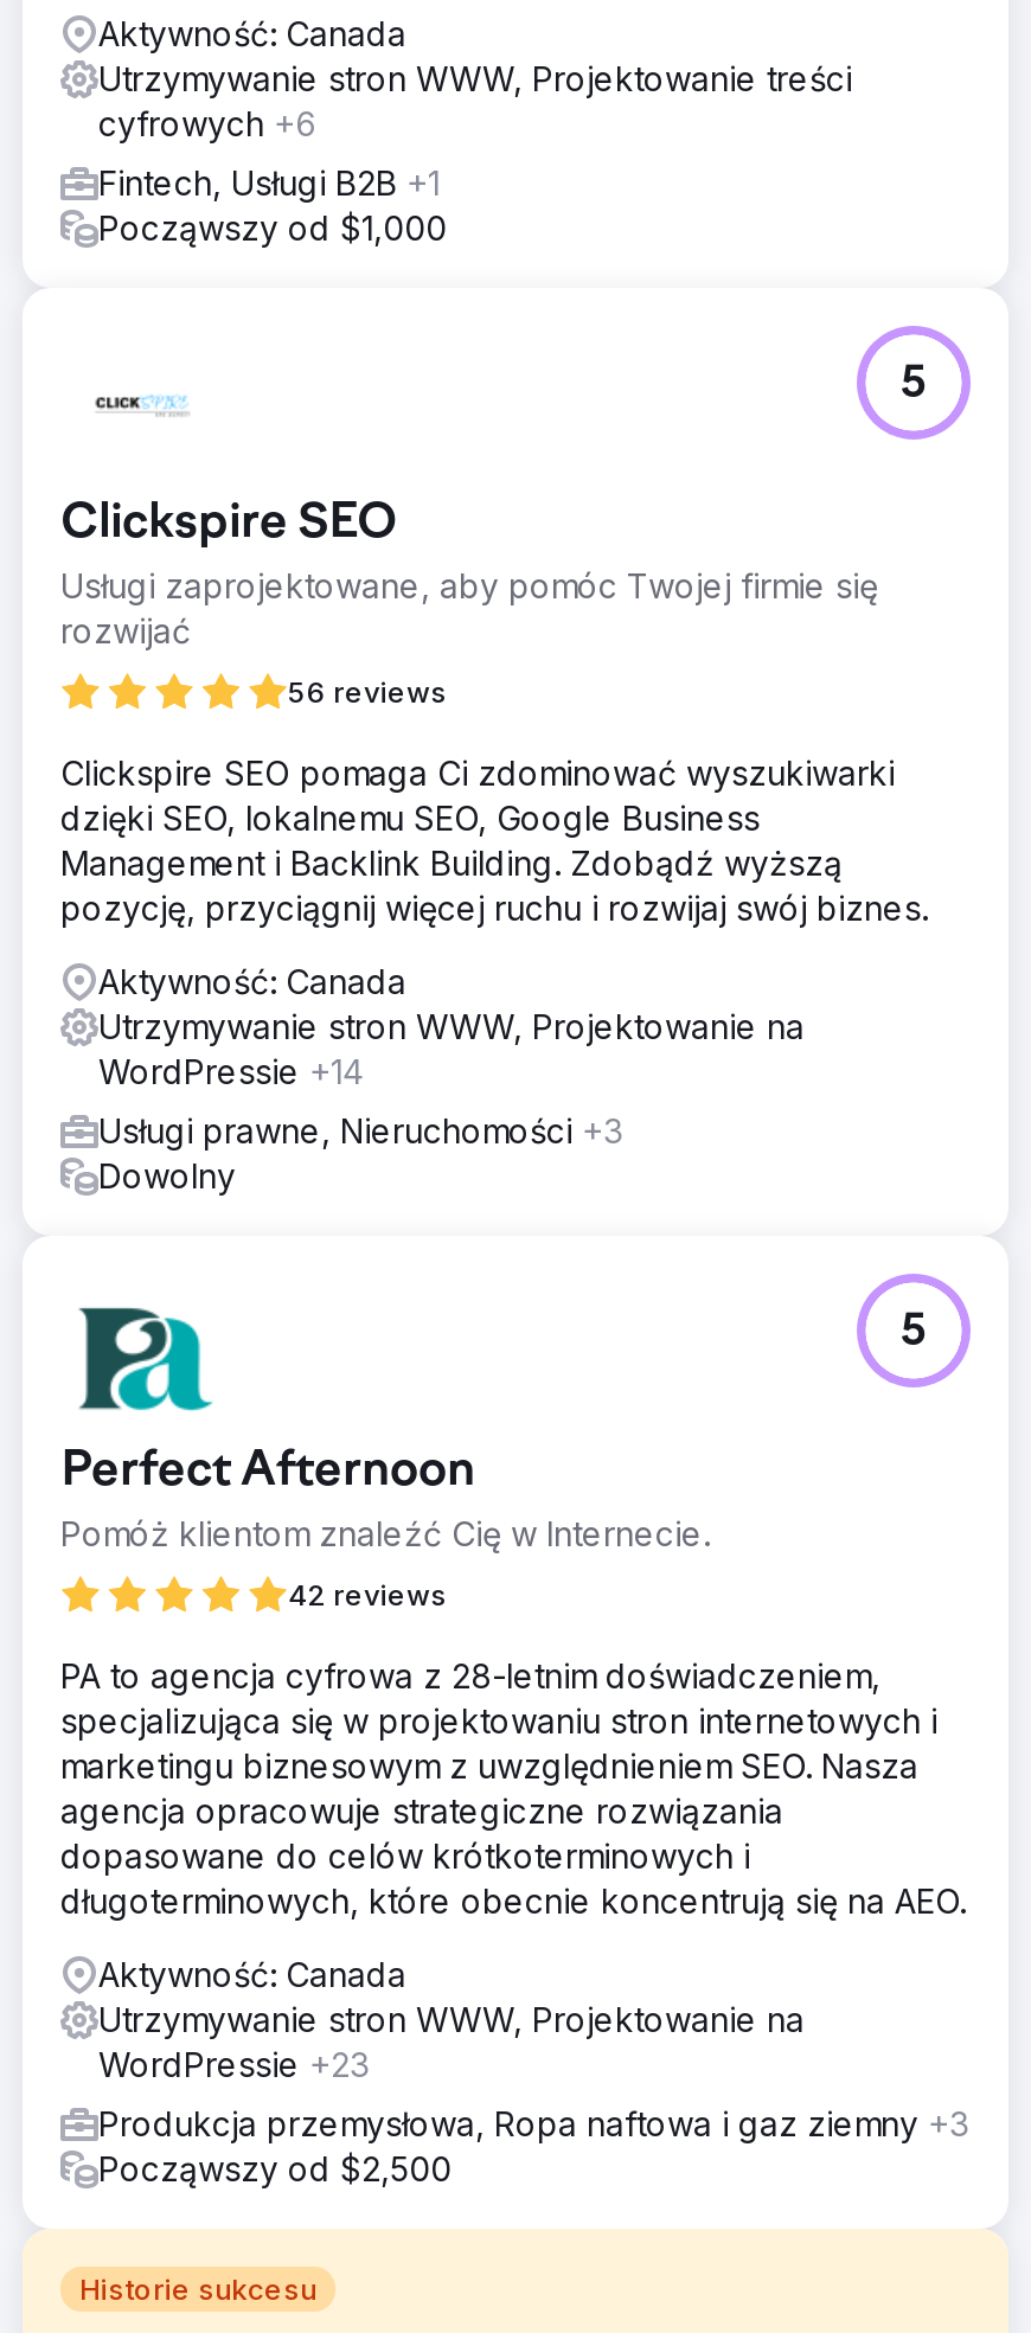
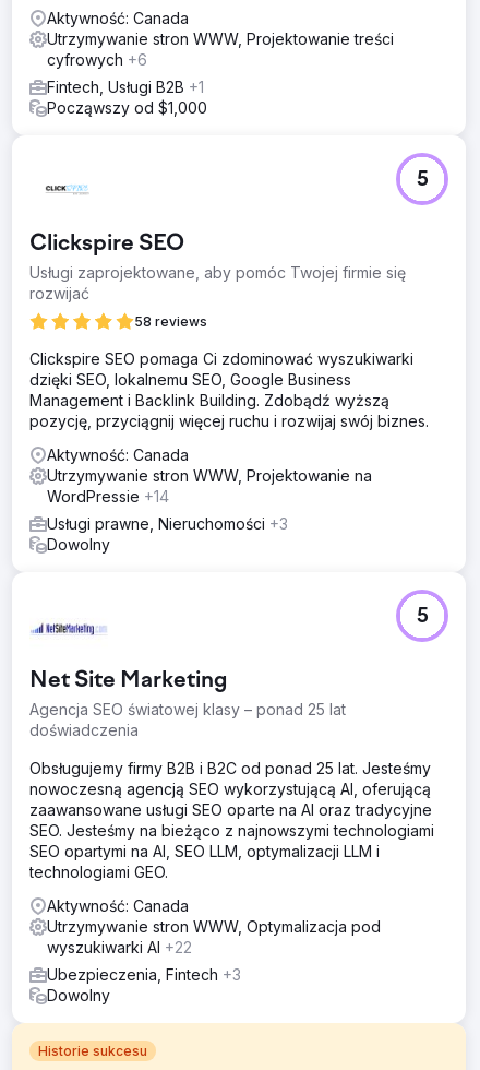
- 56 reviews
+ 58 reviews

- [image]
- Perfect Afternoon
- Pomóż klientom znaleźć Cię w Internecie.
- 42 reviews
+ [image]
+ Net Site Marketing
+ Agencja SEO światowej klasy – ponad 25 lat
+ doświadczenia

- PA to agencja cyfrowa z 28-letnim doświadczeniem,
- specjalizująca się w projektowaniu stron internetowych i
- marketingu biznesowym z uwzględnieniem SEO. Nasza
- agencja opracowuje strategiczne rozwiązania
- dopasowane do celów krótkoterminowych i
- długoterminowych, które obecnie koncentrują się na AEO.
+ Obsługujemy firmy B2B i B2C od ponad 25 lat. Jesteśmy
+ nowoczesną agencją SEO wykorzystującą AI, oferującą
+ zaawansowane usługi SEO oparte na AI oraz tradycyjne
+ SEO. Jesteśmy na bieżąco z najnowszymi technologiami
+ SEO opartymi na AI, SEO LLM, optymalizacji LLM i
+ technologiami GEO.

- Utrzymywanie stron WWW, Projektowanie na
- WordPressie +23
+ Utrzymywanie stron WWW, Optymalizacja pod
+ wyszukiwarki AI +22

- Produkcja przemysłowa, Ropa naftowa i gaz ziemny +3
- Począwszy od $2,500
+ Ubezpieczenia, Fintech +3
+ Dowolny
